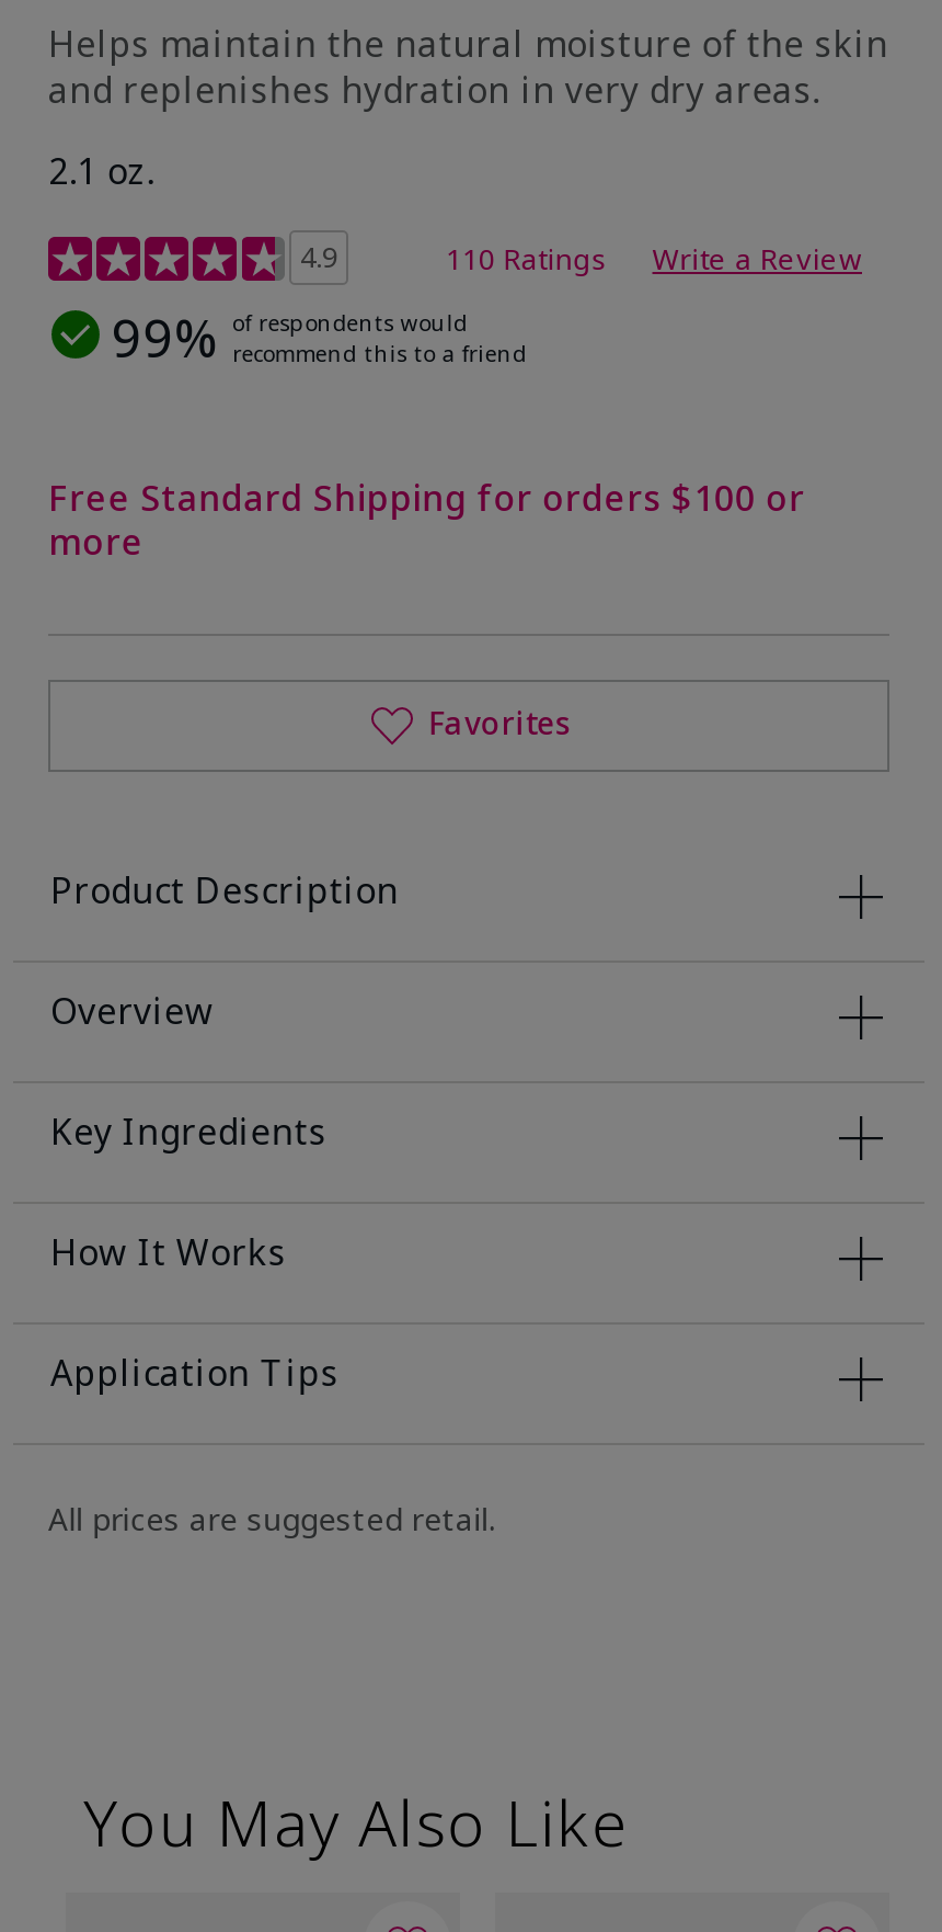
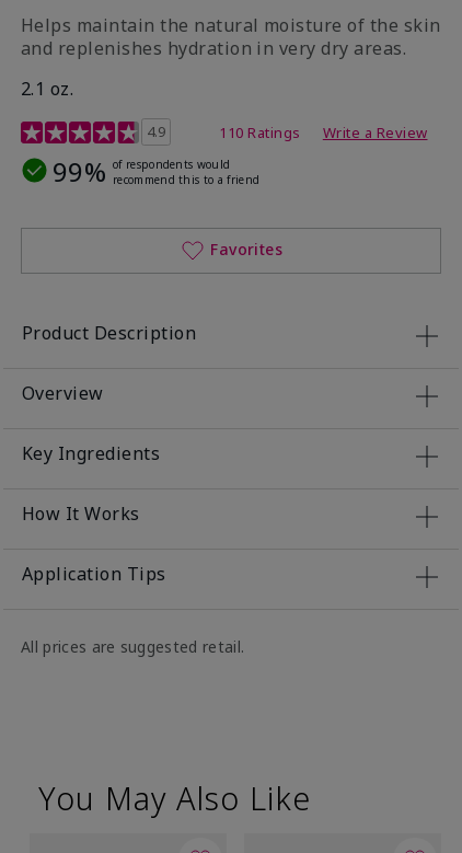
- Free Standard Shipping for orders $100 or
- more
